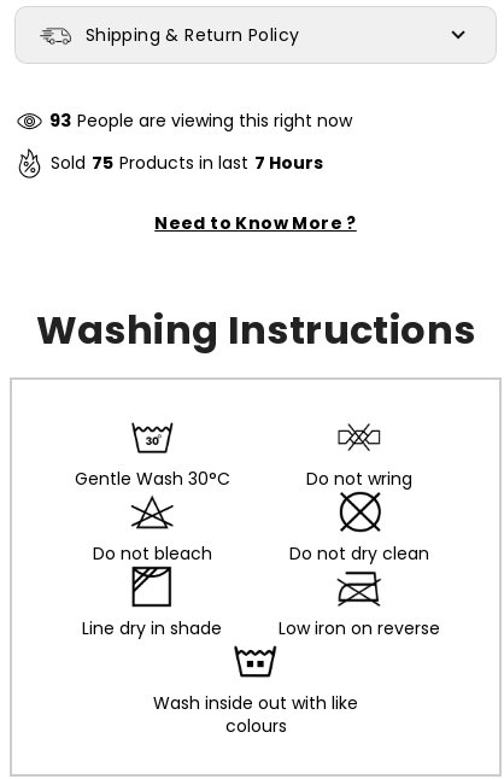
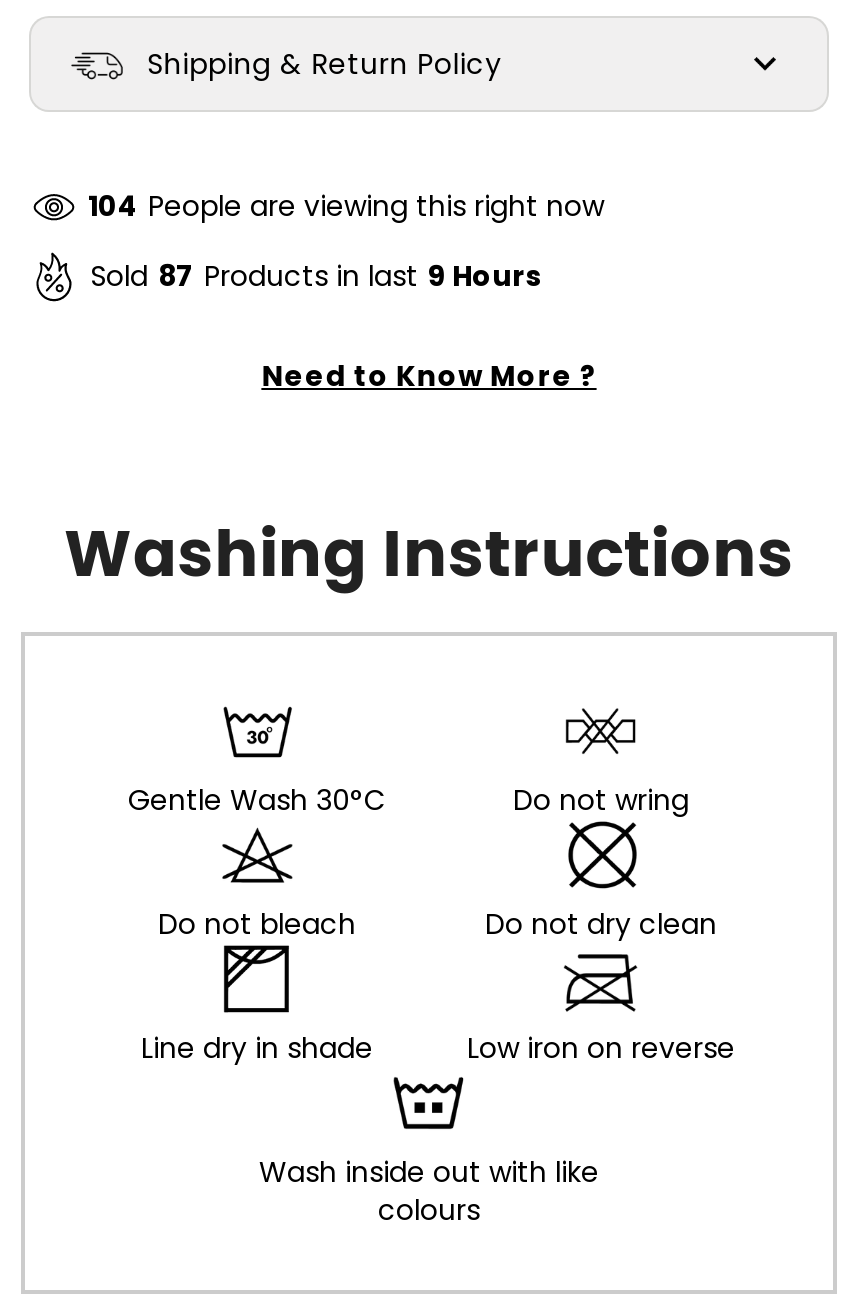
- 93 People are viewing this right now
+ 104 People are viewing this right now

- Sold 75 Products in last 7 Hours
+ Sold 87 Products in last 9 Hours
